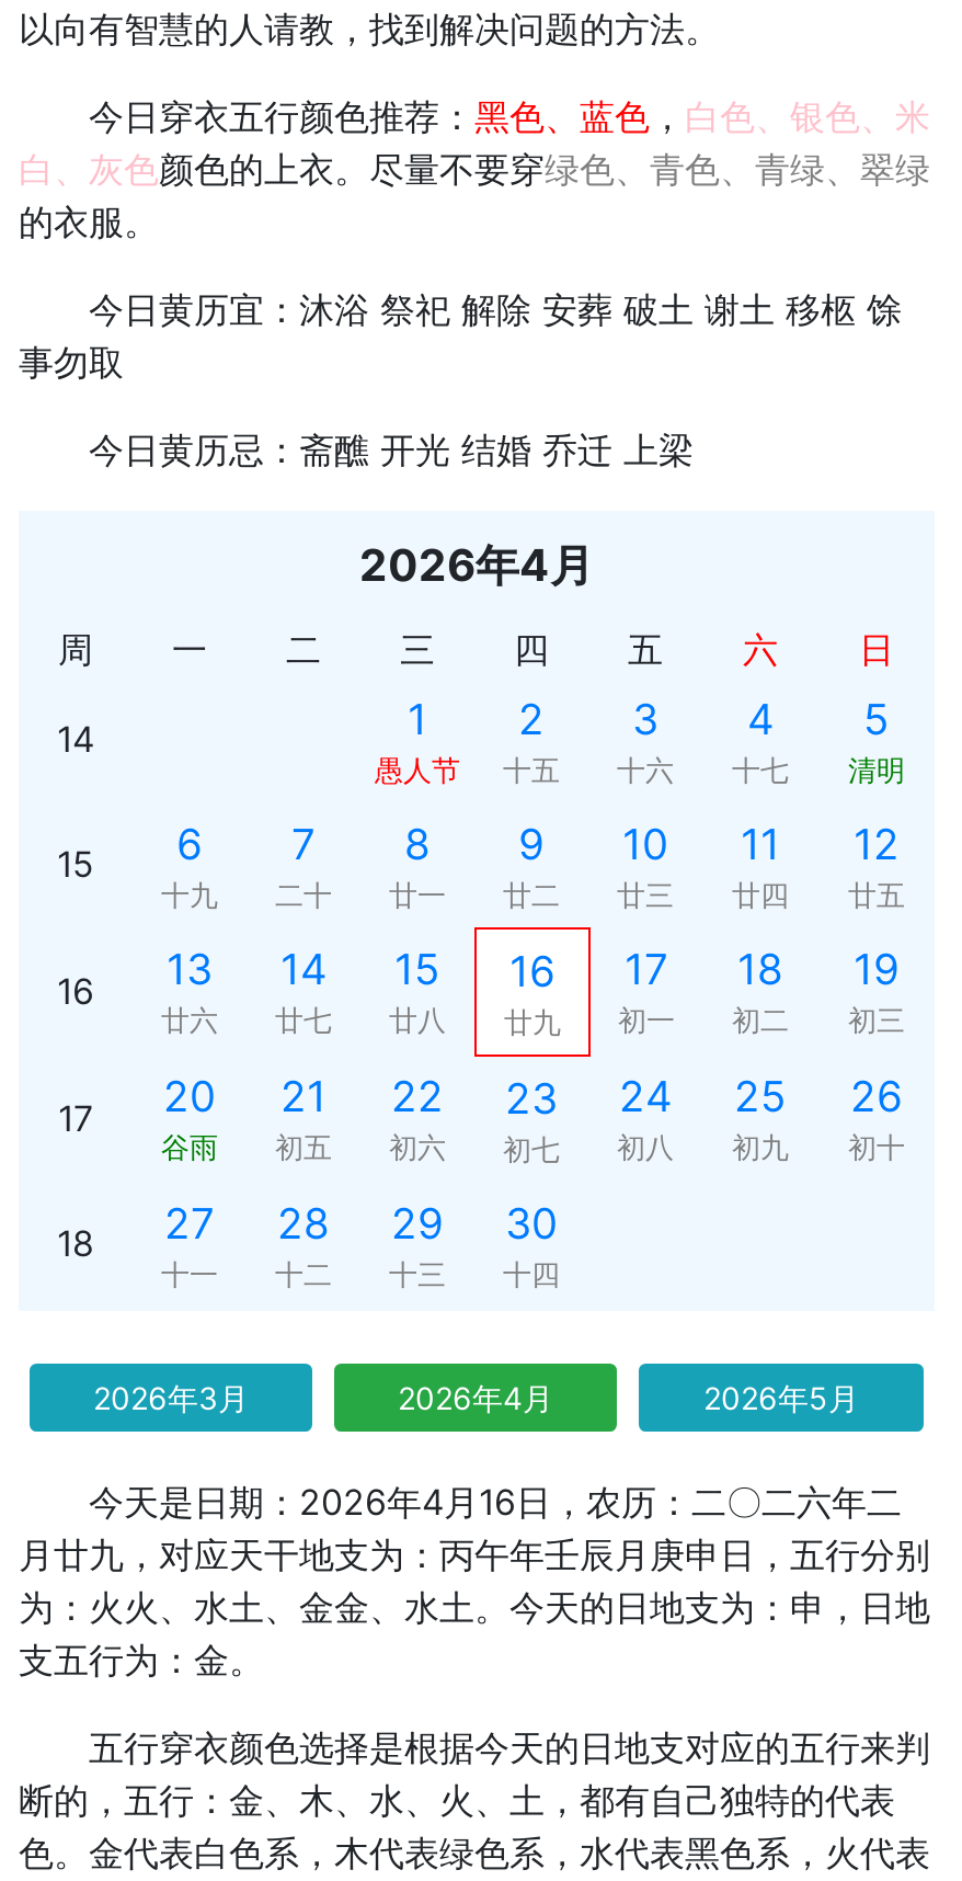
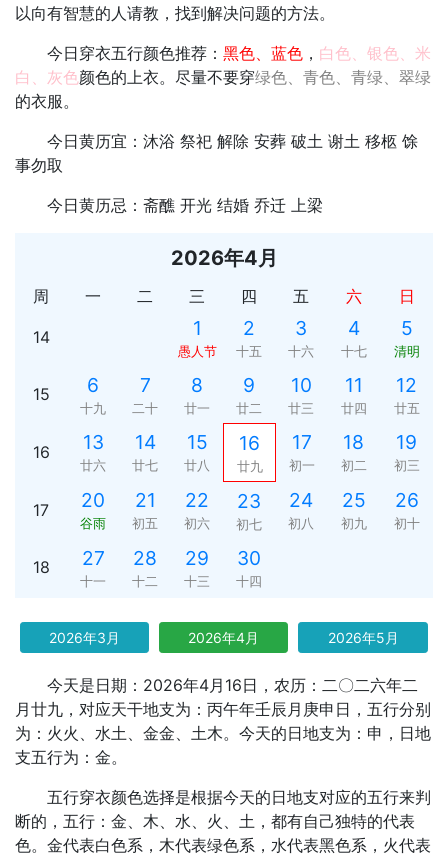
- 为：火火、水土、金金、水土。今天的日地支为：申，日地
+ 为：火火、水土、金金、土木。今天的日地支为：申，日地
